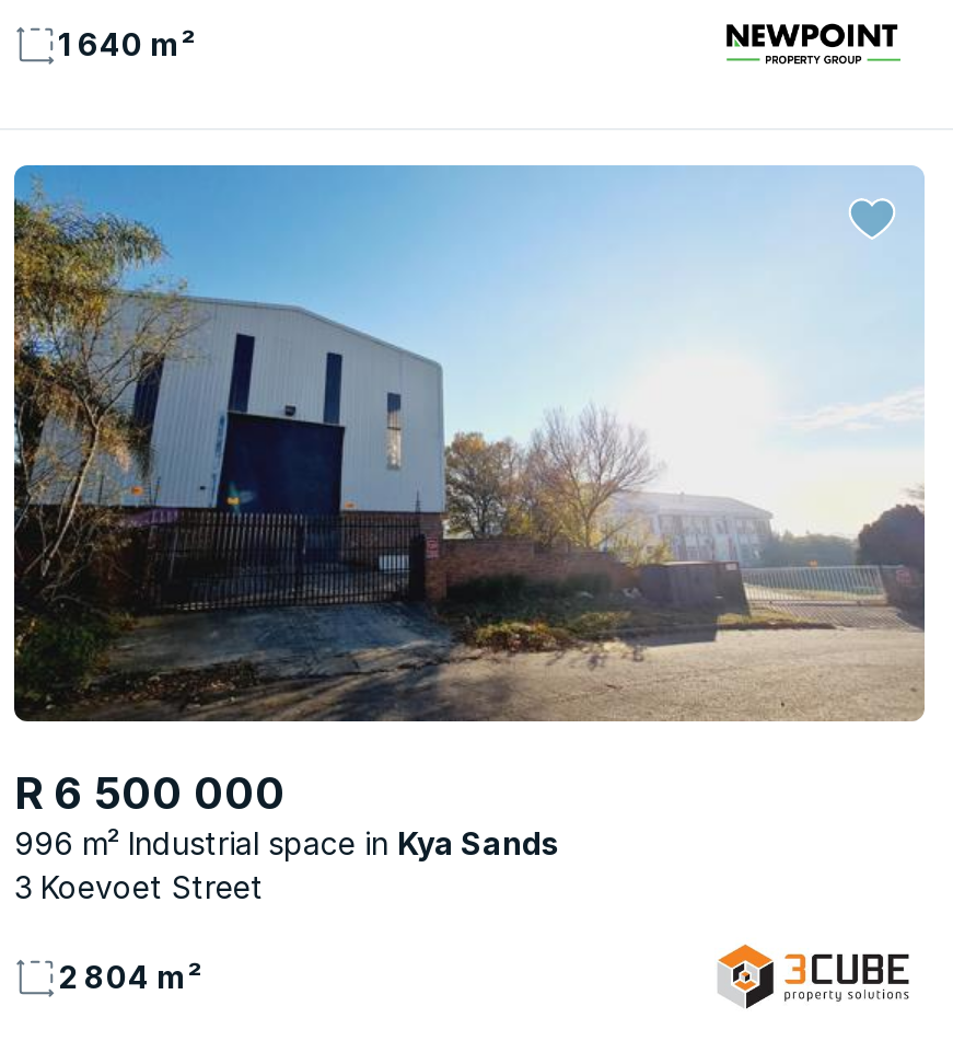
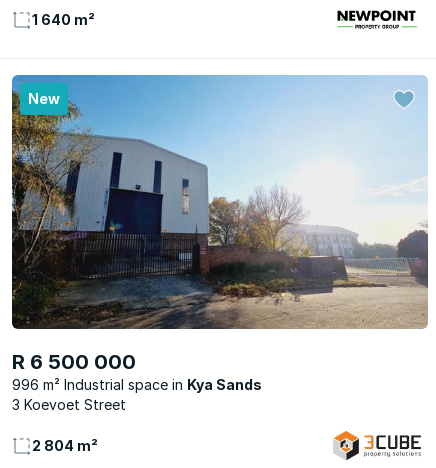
+ New
